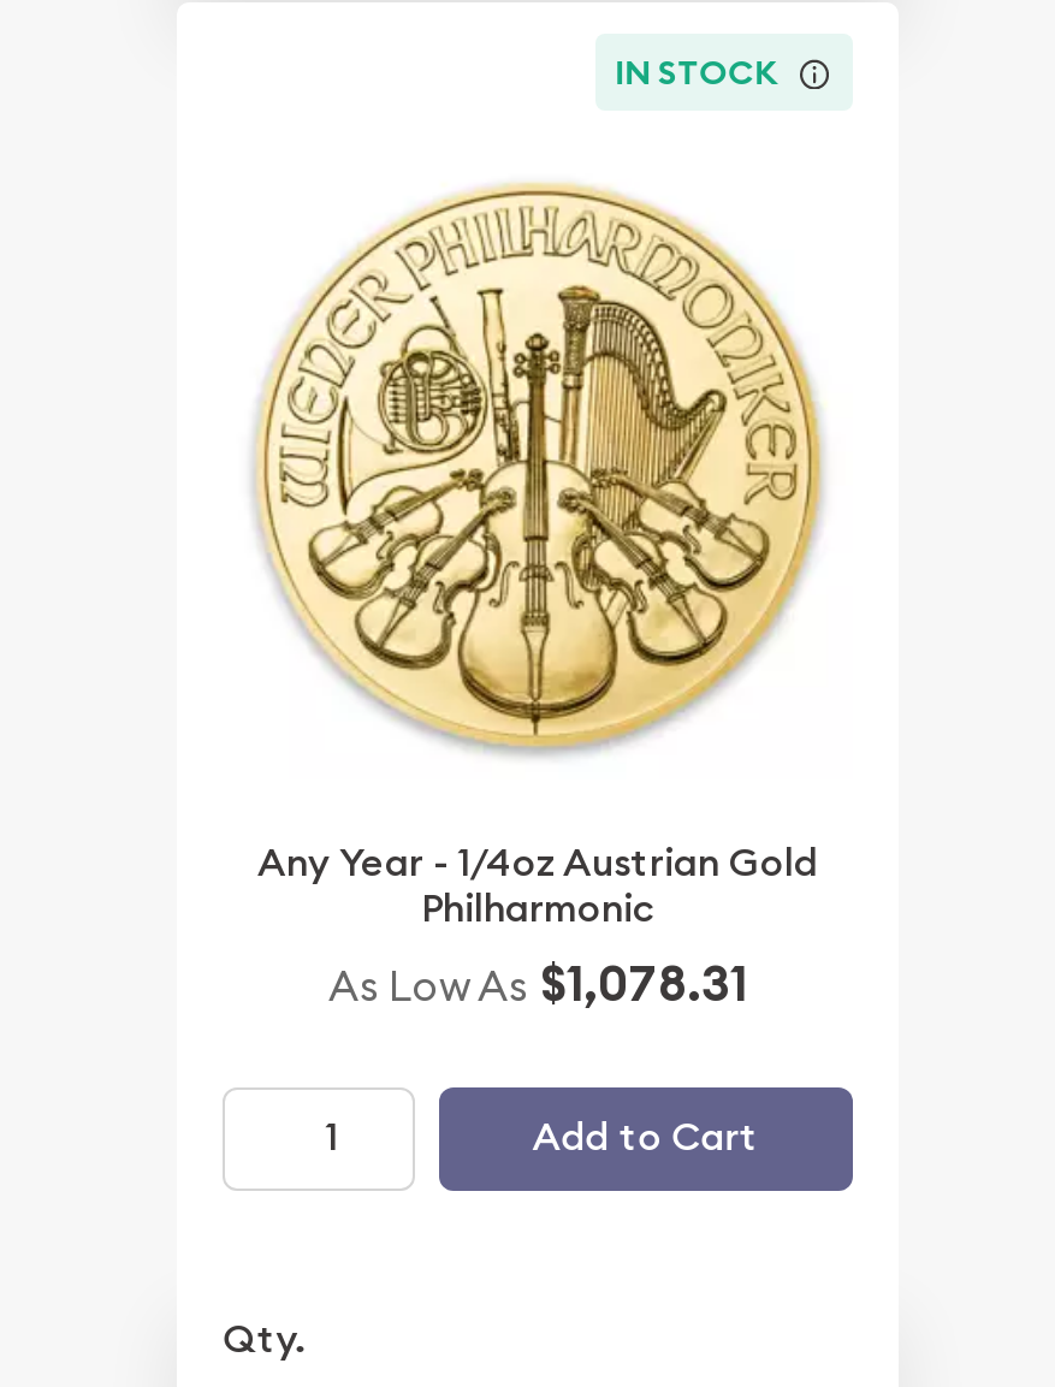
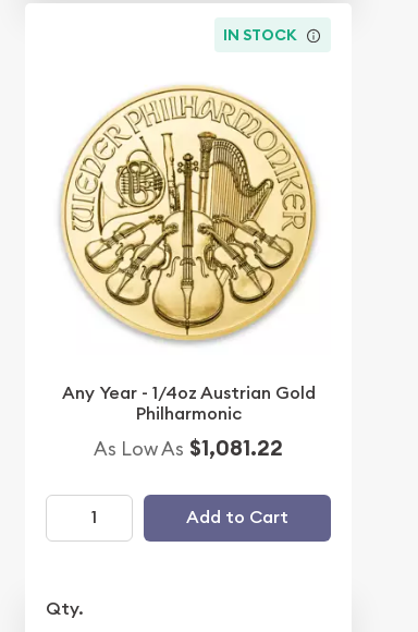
- As Low As $1,078.31
+ As Low As $1,081.22
